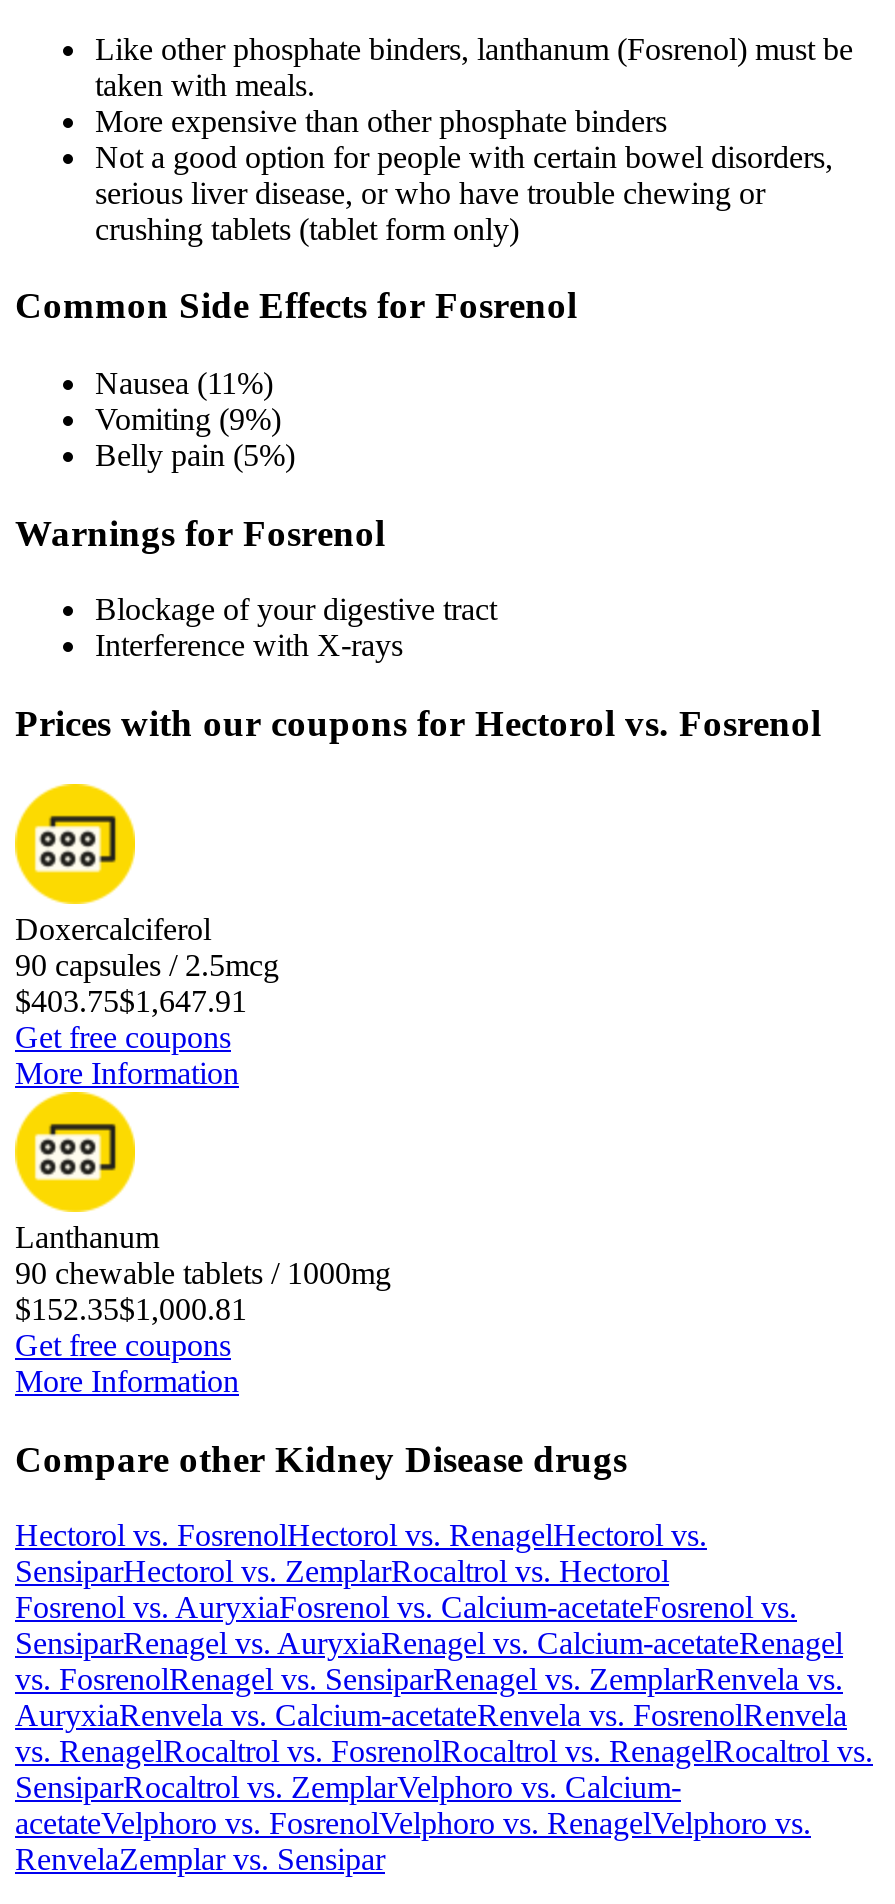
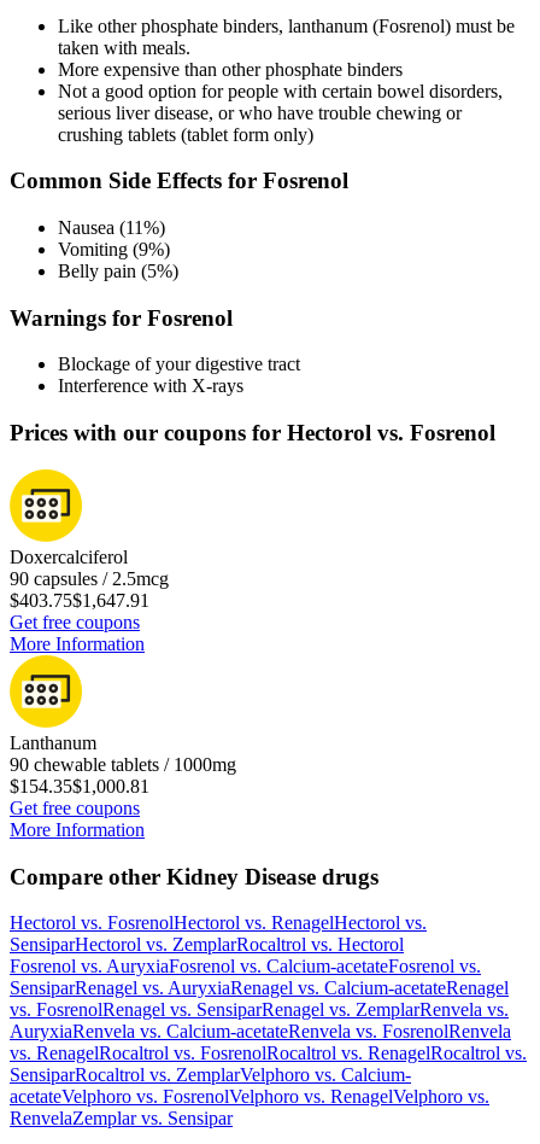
- $152.35$1,000.81
+ $154.35$1,000.81
